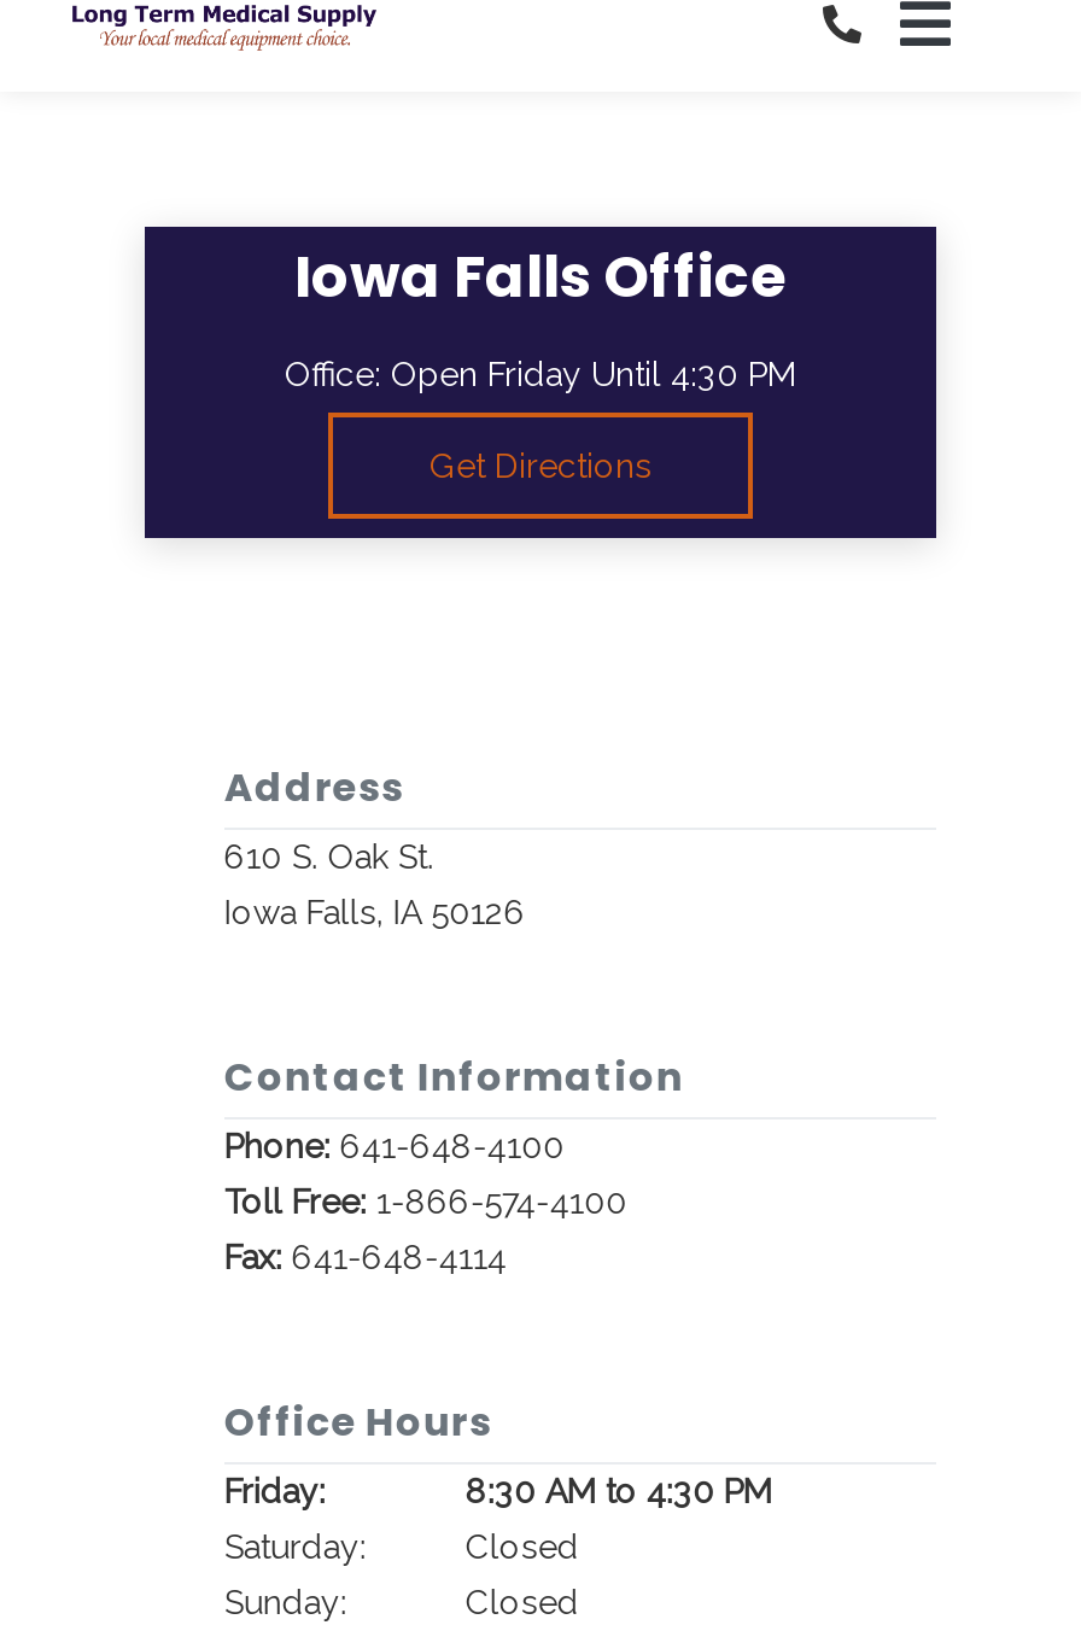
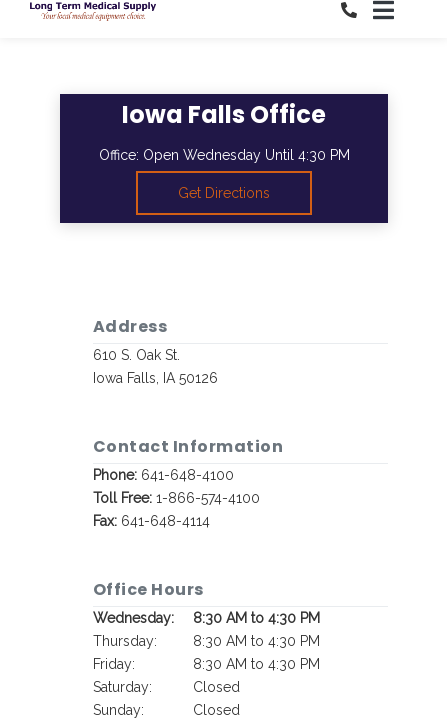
- Office: Open Friday Until 4:30 PM
+ Office: Open Wednesday Until 4:30 PM

+ Wednesday:
+ 8:30 AM to 4:30 PM
+ Thursday:
+ 8:30 AM to 4:30 PM
